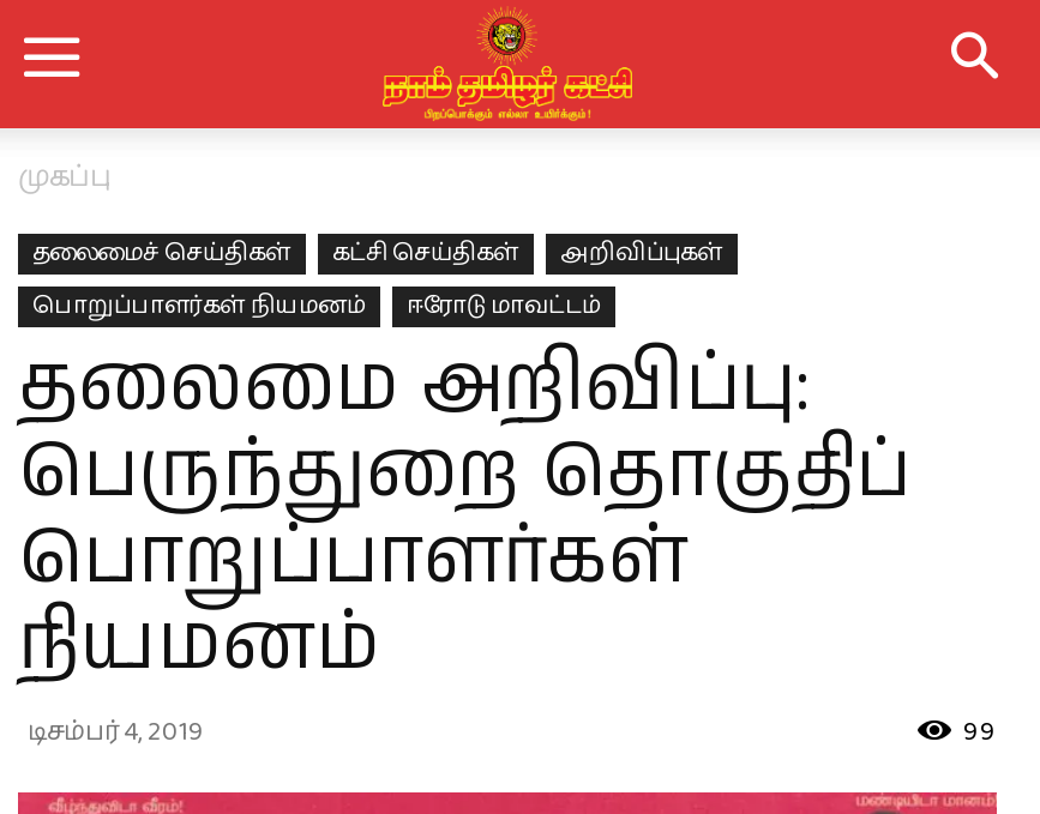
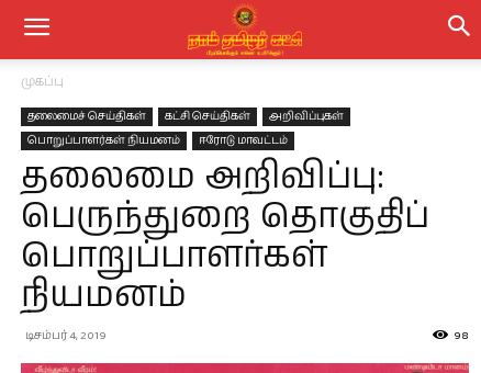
- 99
+ 98
